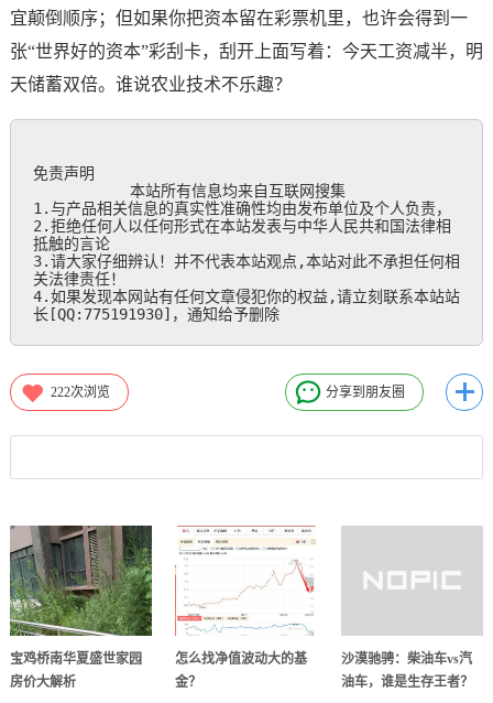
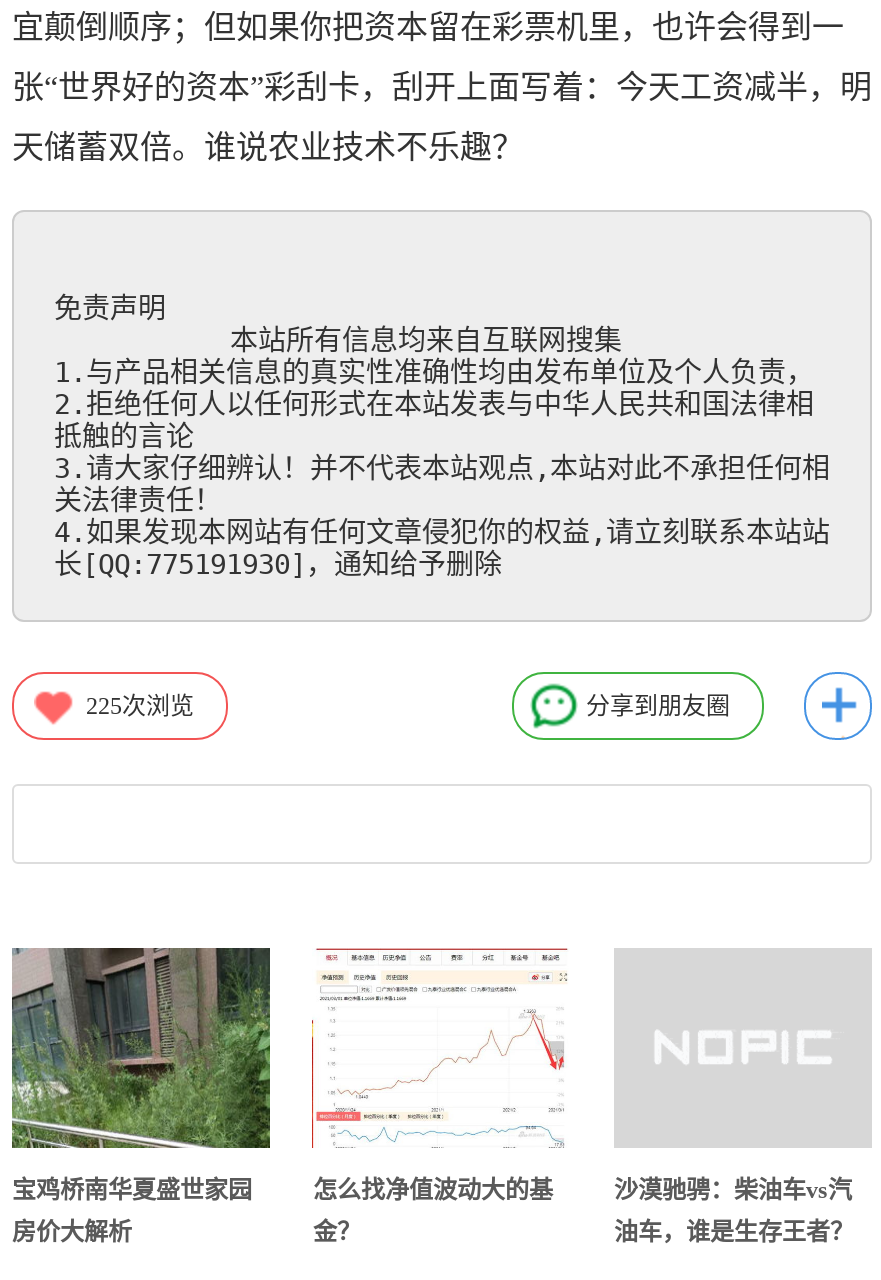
- 222次浏览
+ 225次浏览
